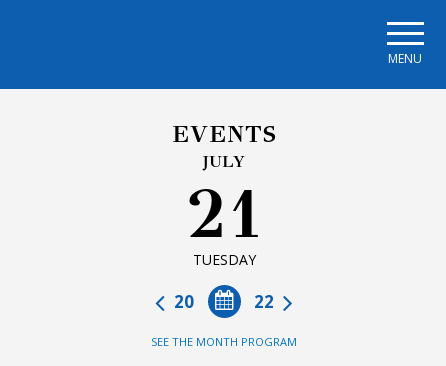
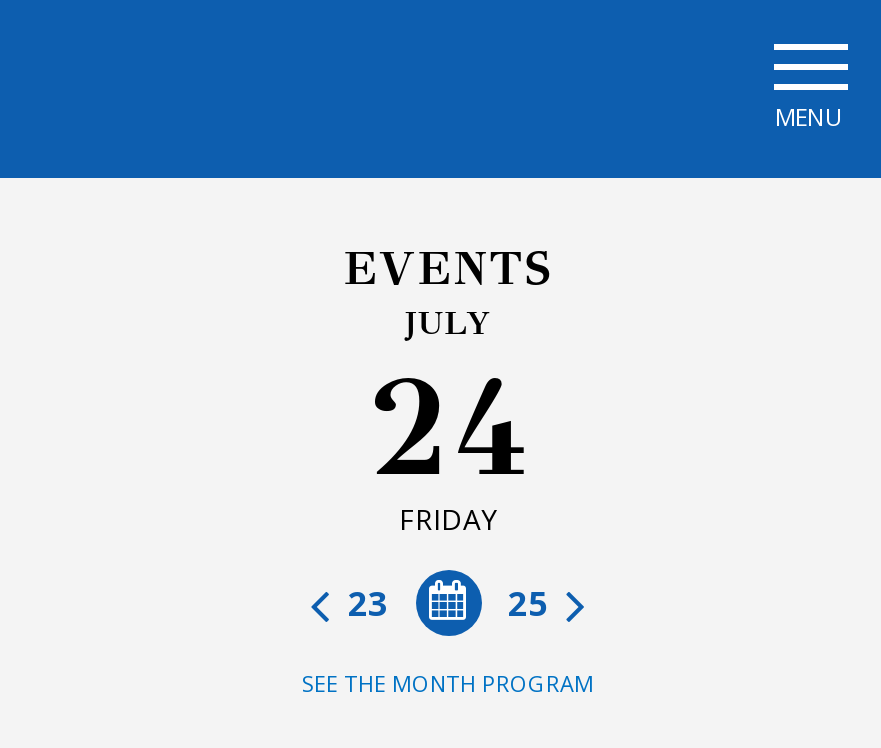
- 21
- TUESDAY
+ 24
+ FRIDAY

- 22
- 20
+ 25
+ 23
